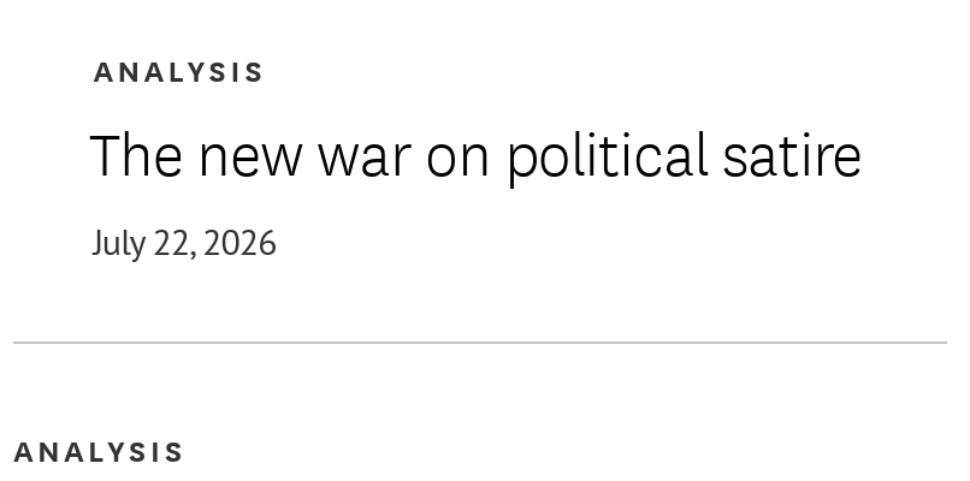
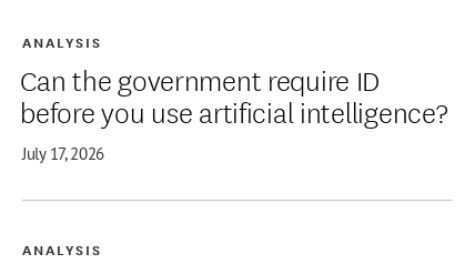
- The new war on political satire
+ Can the government require ID
+ before you use artificial intelligence?

- July 22, 2026
+ July 17, 2026
